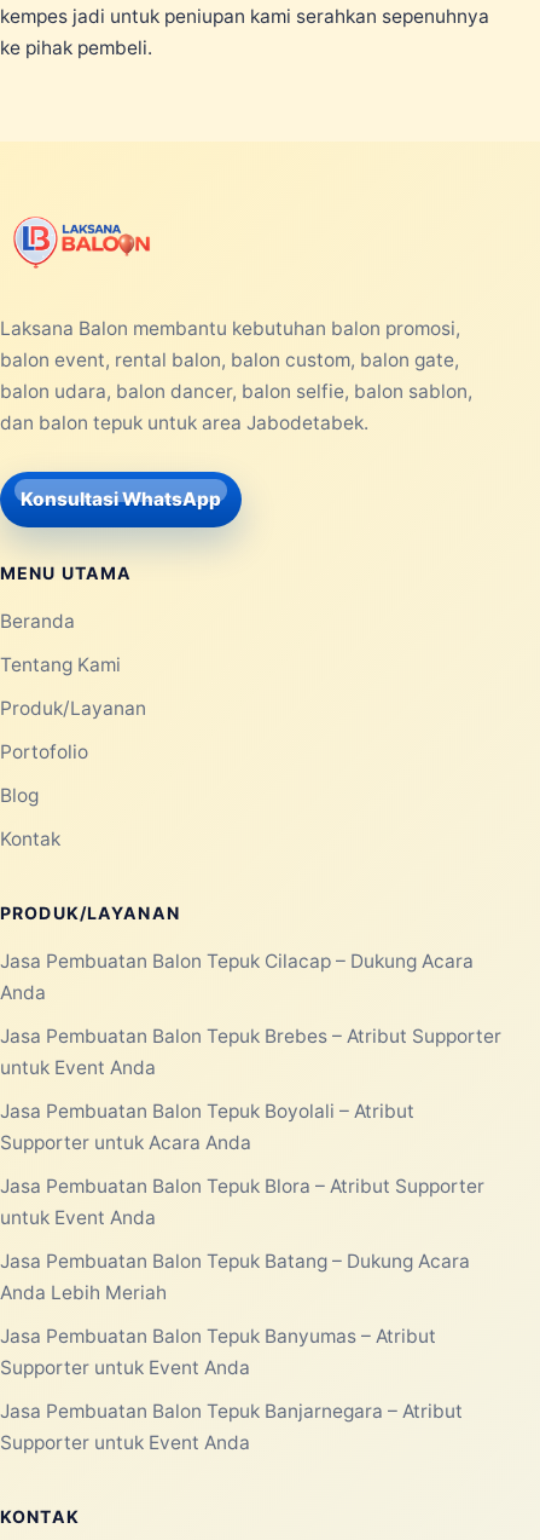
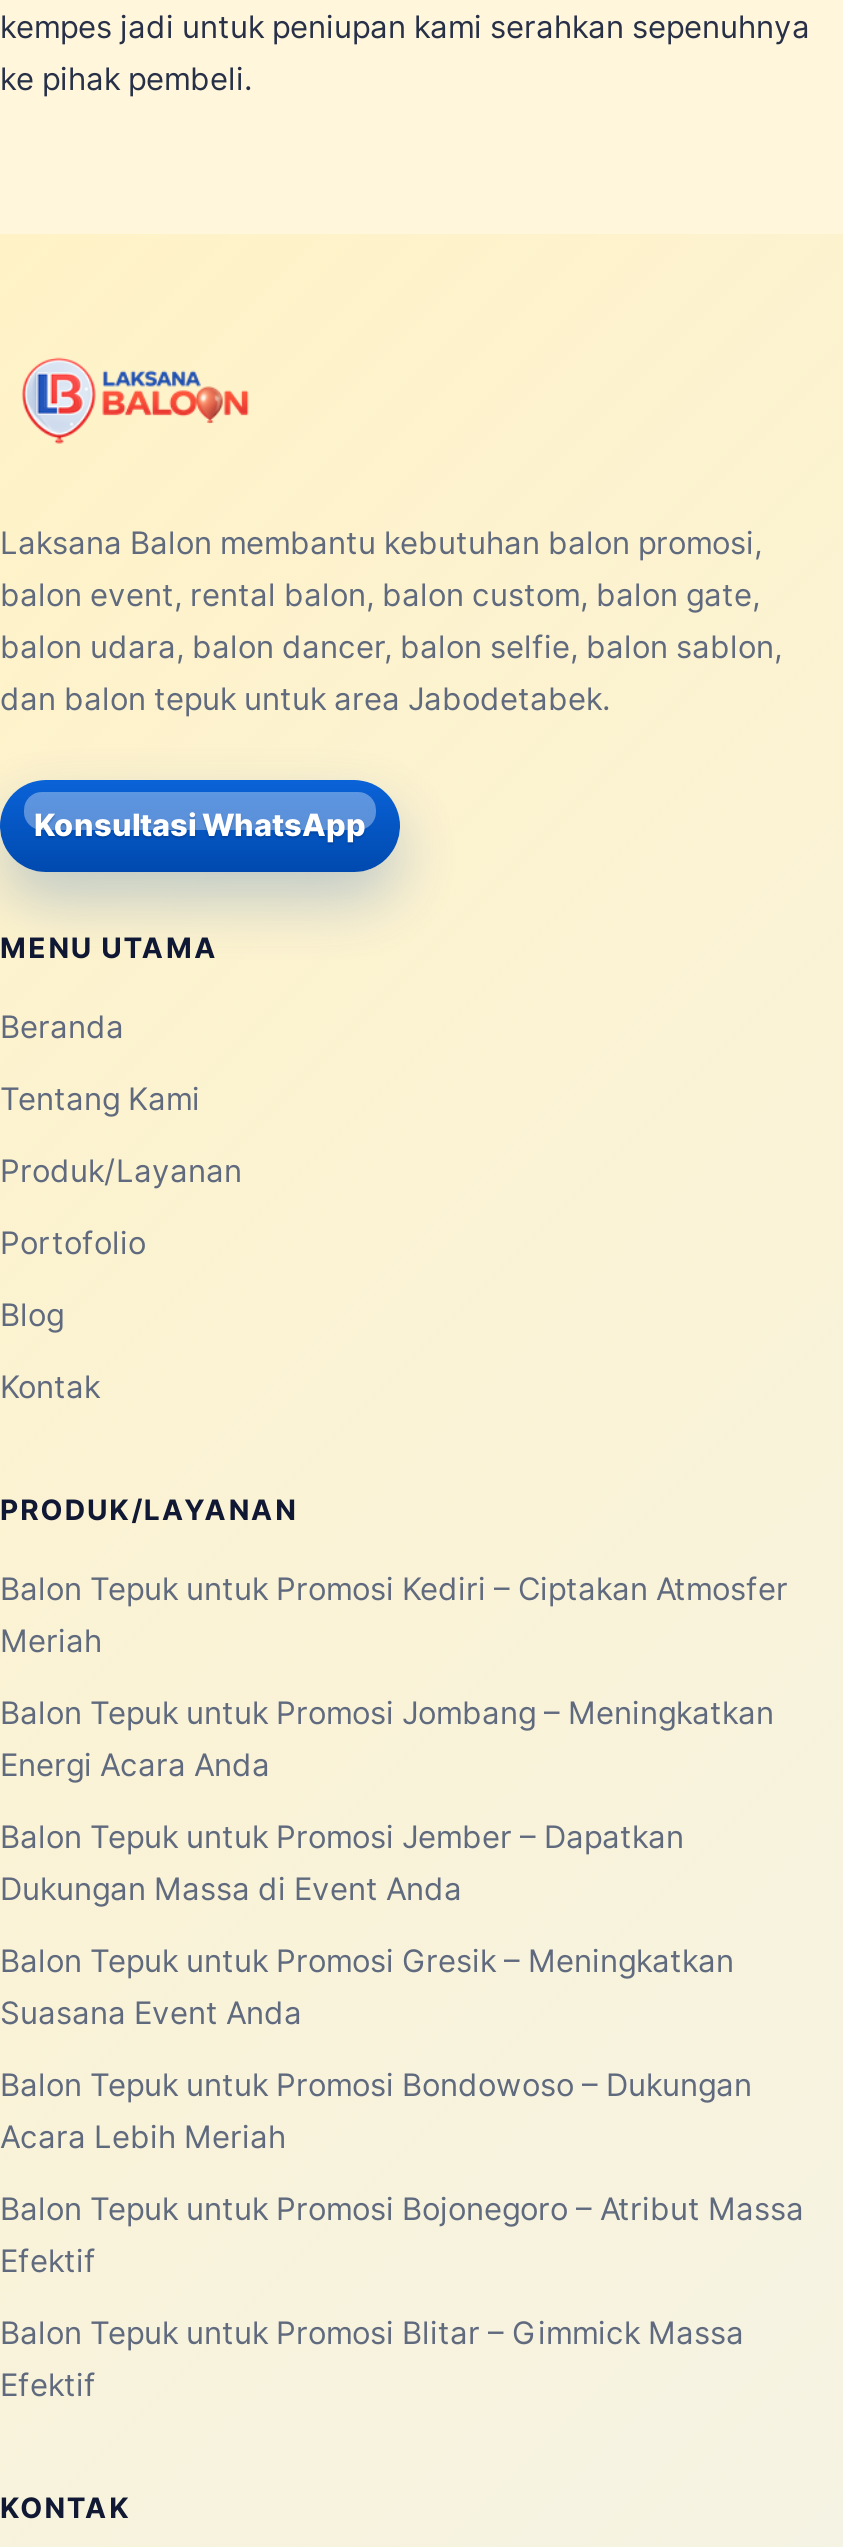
- Jasa Pembuatan Balon Tepuk Cilacap – Dukung Acara
- Anda
+ Balon Tepuk untuk Promosi Kediri – Ciptakan Atmosfer
+ Meriah

- Jasa Pembuatan Balon Tepuk Brebes – Atribut Supporter
- untuk Event Anda
+ Balon Tepuk untuk Promosi Jombang – Meningkatkan
+ Energi Acara Anda

- Jasa Pembuatan Balon Tepuk Boyolali – Atribut
- Supporter untuk Acara Anda
+ Balon Tepuk untuk Promosi Jember – Dapatkan
+ Dukungan Massa di Event Anda

- Jasa Pembuatan Balon Tepuk Blora – Atribut Supporter
- untuk Event Anda
+ Balon Tepuk untuk Promosi Gresik – Meningkatkan
+ Suasana Event Anda

- Jasa Pembuatan Balon Tepuk Batang – Dukung Acara
- Anda Lebih Meriah
+ Balon Tepuk untuk Promosi Bondowoso – Dukungan
+ Acara Lebih Meriah

- Jasa Pembuatan Balon Tepuk Banyumas – Atribut
- Supporter untuk Event Anda
+ Balon Tepuk untuk Promosi Bojonegoro – Atribut Massa
+ Efektif

- Jasa Pembuatan Balon Tepuk Banjarnegara – Atribut
- Supporter untuk Event Anda
+ Balon Tepuk untuk Promosi Blitar – Gimmick Massa
+ Efektif
